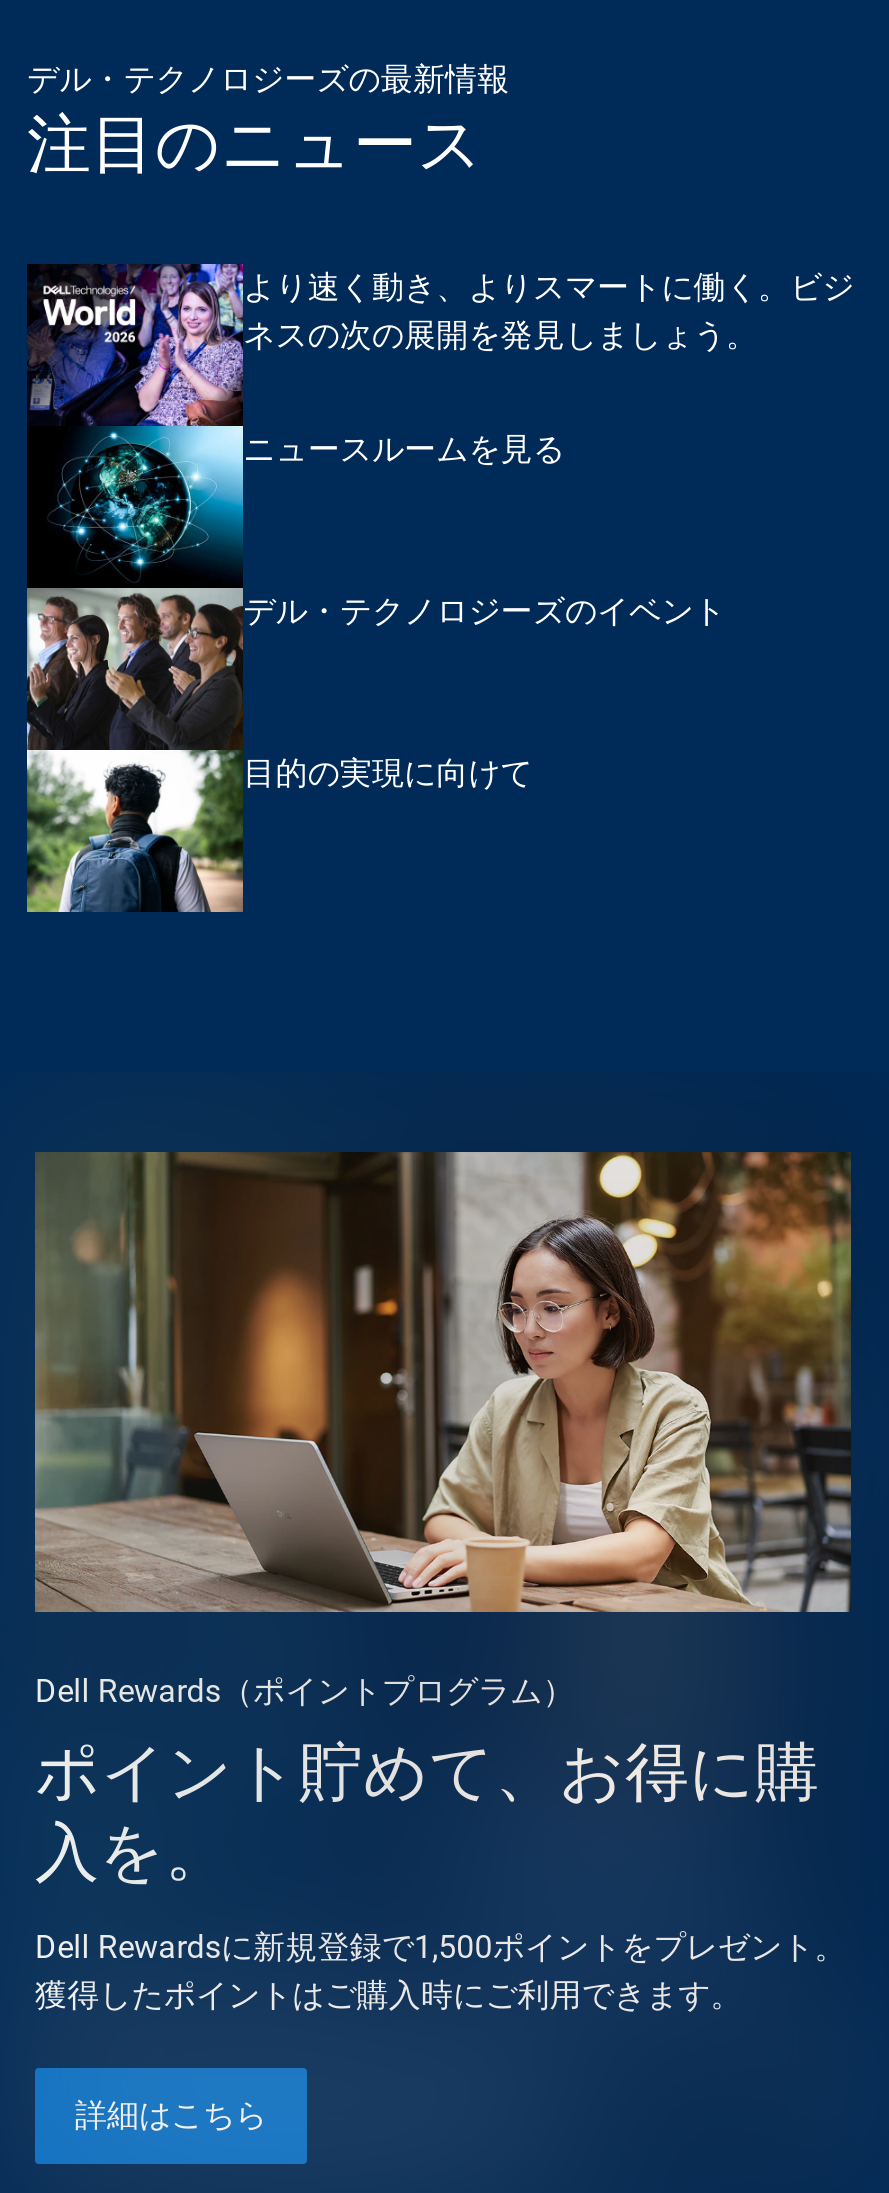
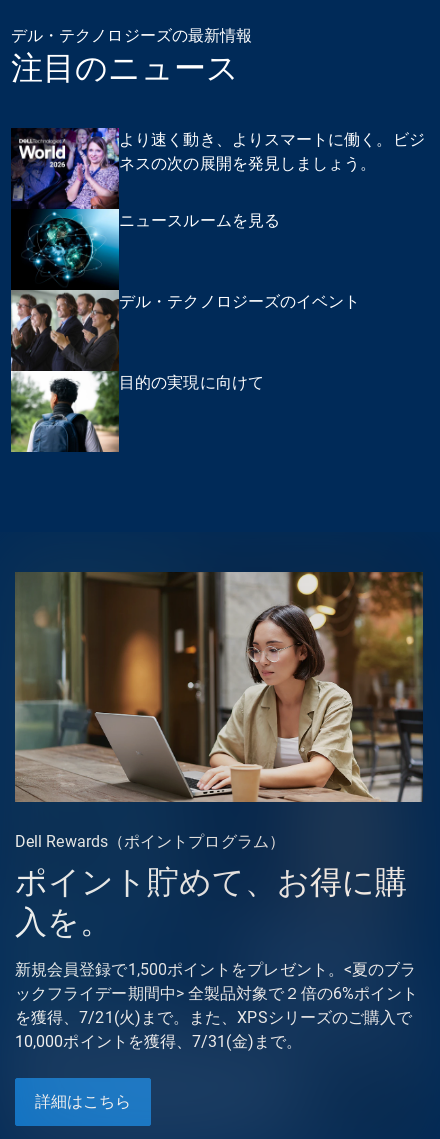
- Dell Rewardsに新規登録で1,500ポイントをプレゼント。
- 獲得したポイントはご購入時にご利用できます。
+ 新規会員登録で1,500ポイントをプレゼント。<夏のブラ
+ ックフライデー期間中> 全製品対象で２倍の6%ポイント
+ を獲得、7/21(火)まで。また、XPSシリーズのご購入で
+ 10,000ポイントを獲得、7/31(金)まで。
